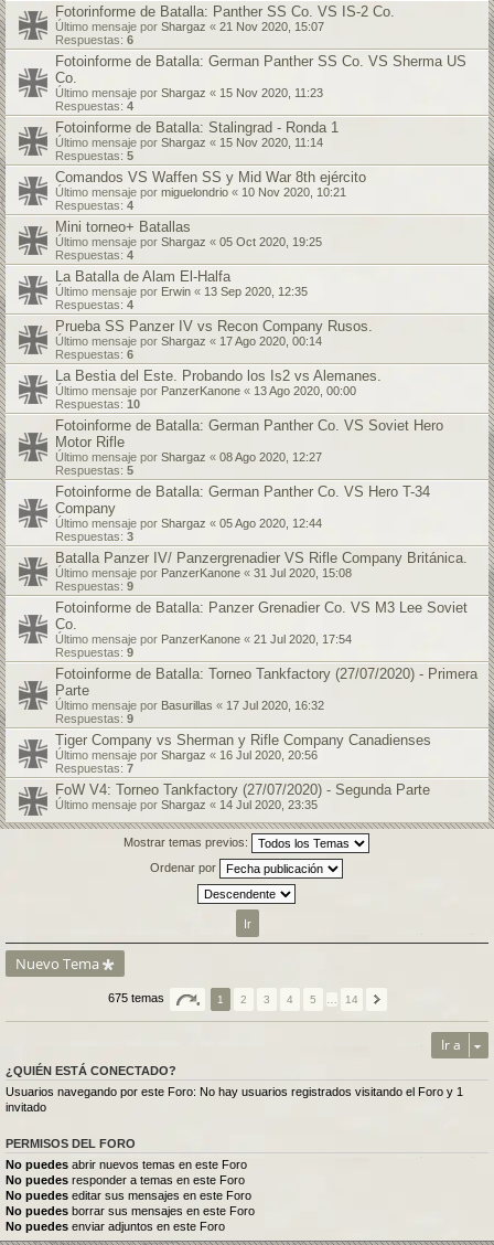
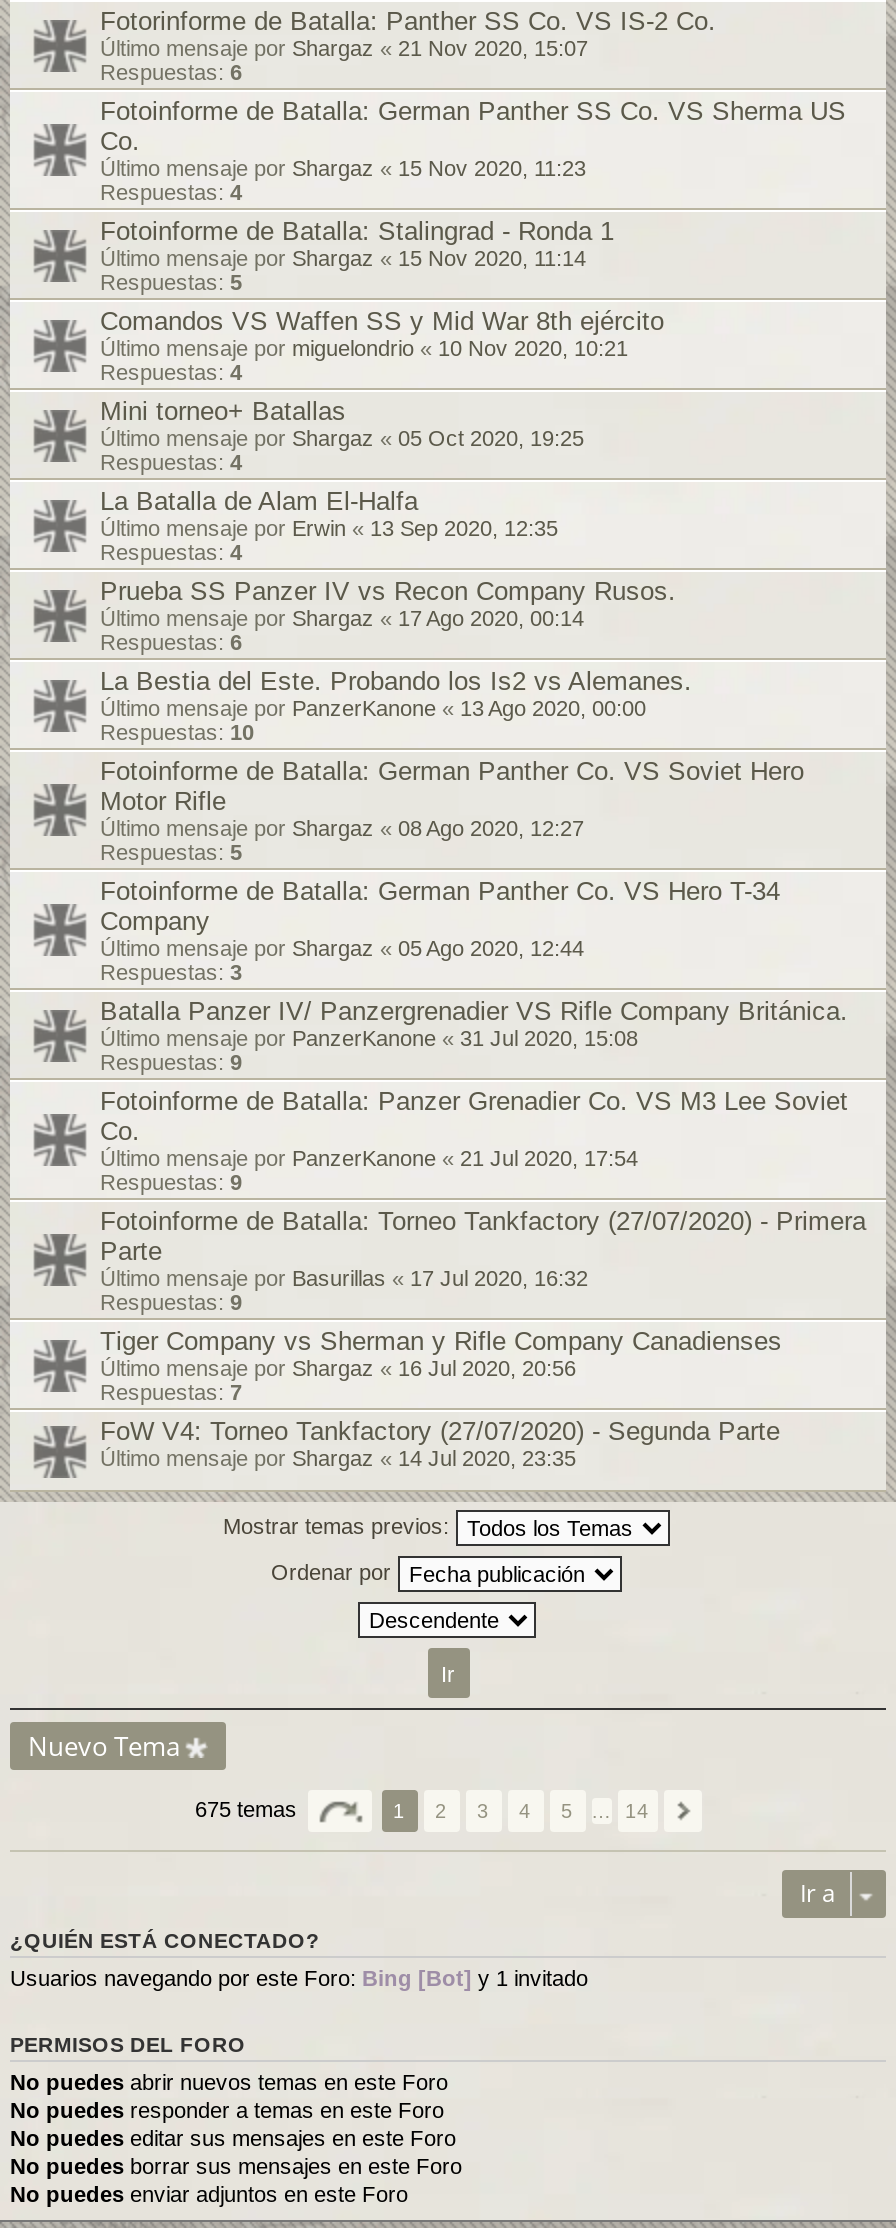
- Usuarios navegando por este Foro: No hay usuarios registrados visitando el Foro y 1
- invitado
+ Usuarios navegando por este Foro: Bing [Bot] y 1 invitado
